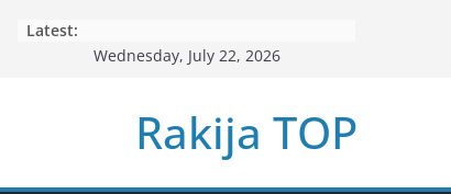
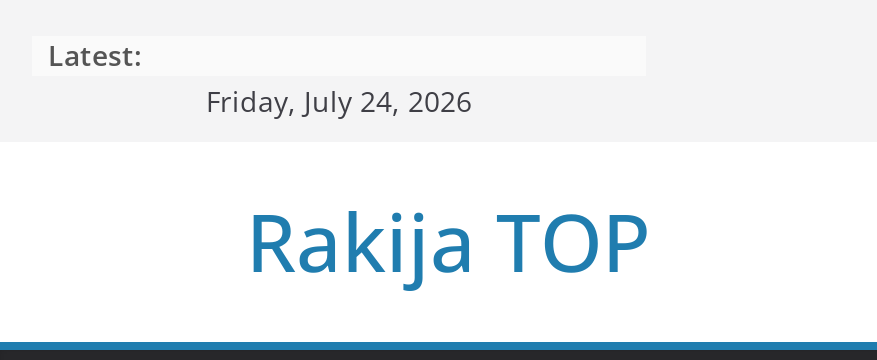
- Wednesday, July 22, 2026
+ Friday, July 24, 2026
